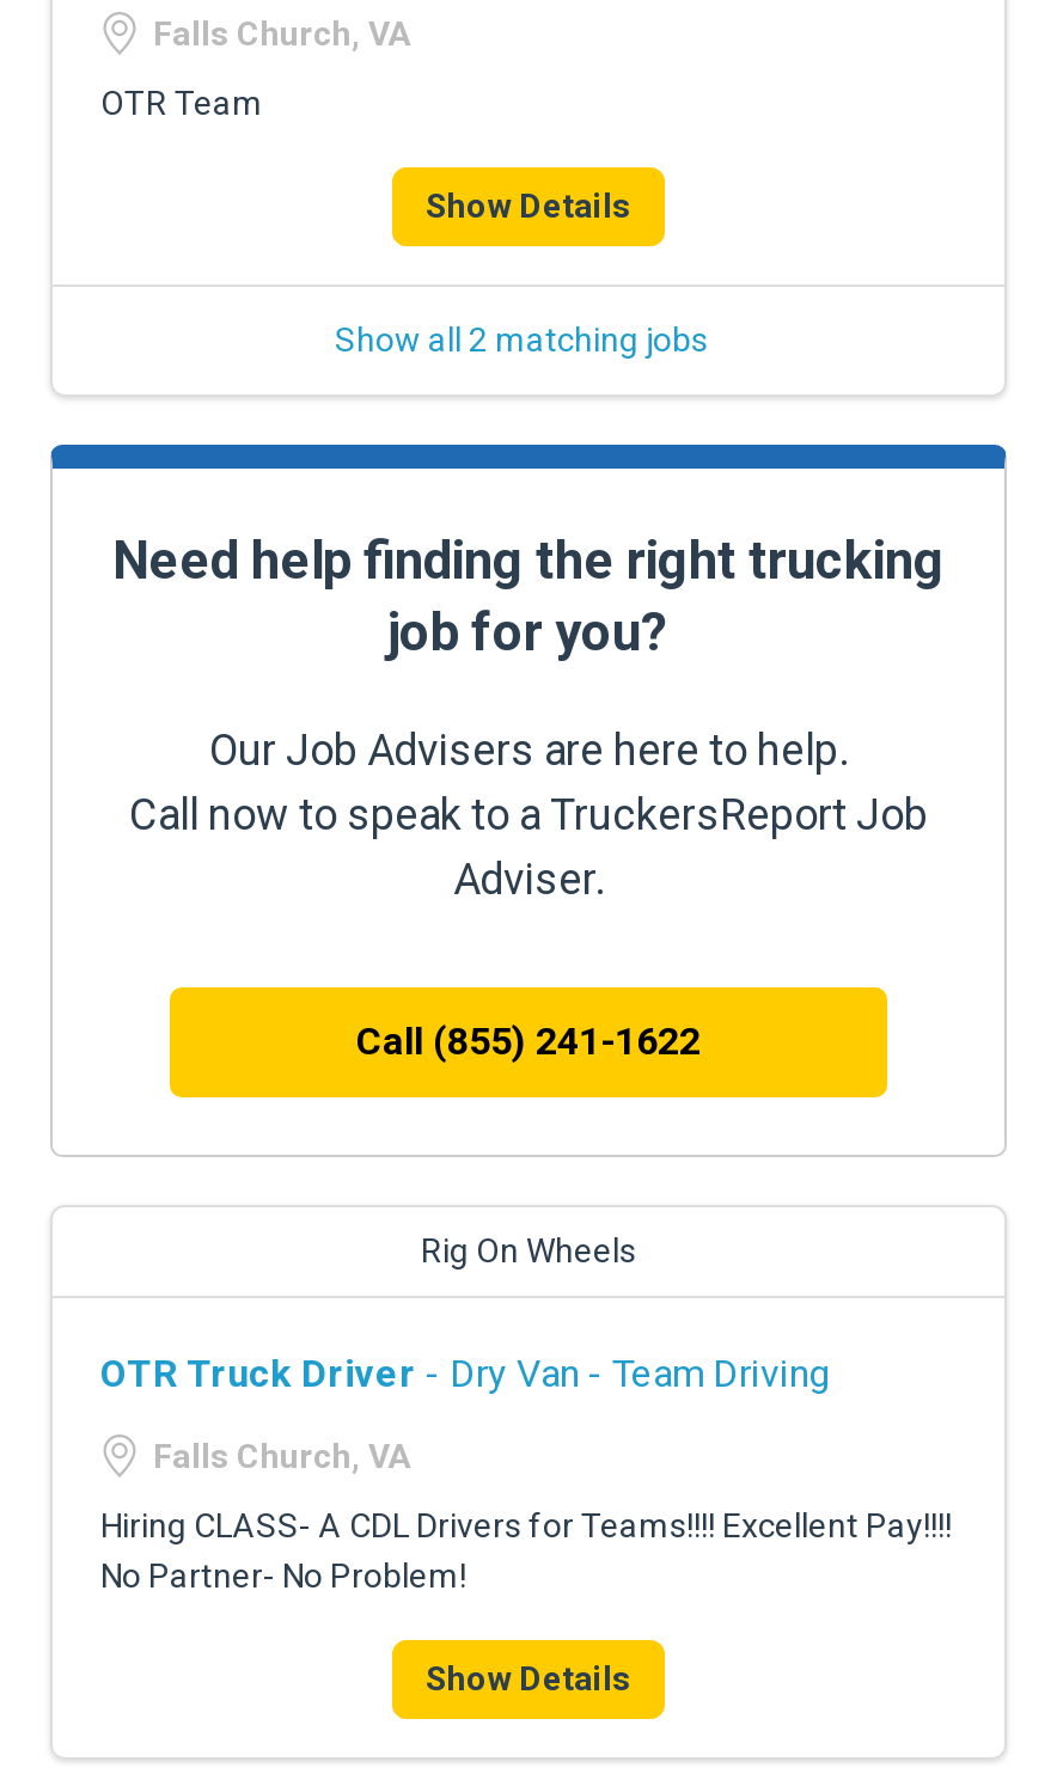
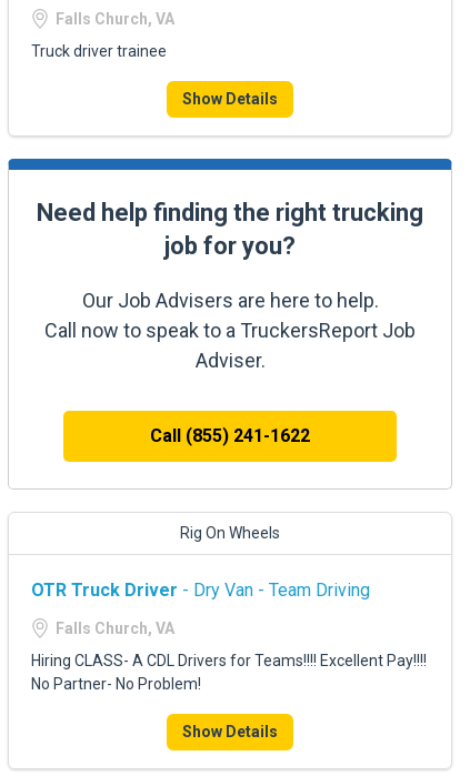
- OTR Team
+ Truck driver trainee

- Show all 2 matching jobs
